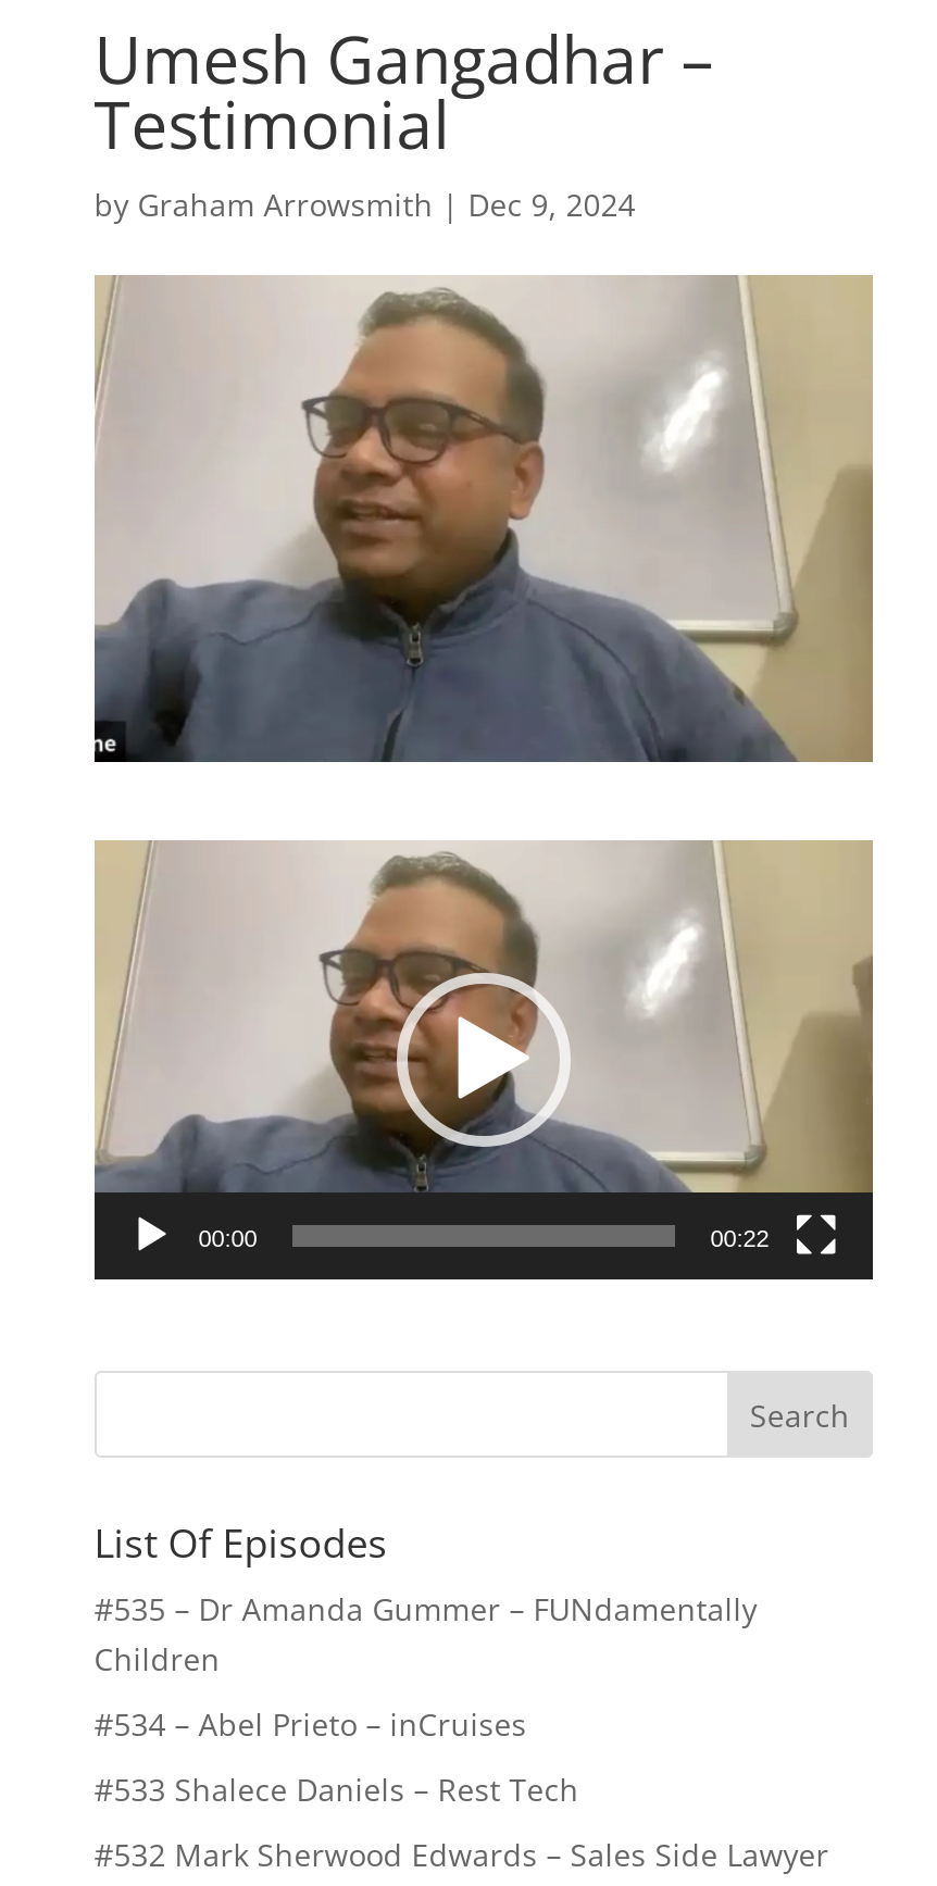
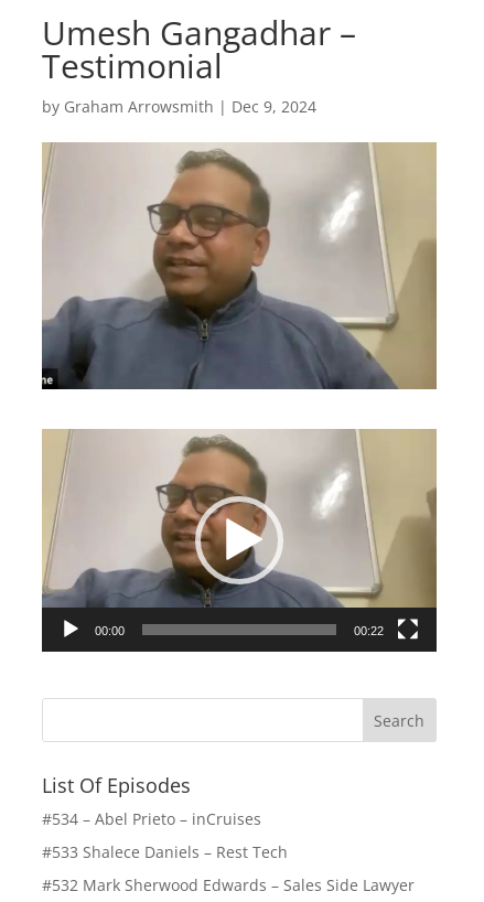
- #535 – Dr Amanda Gummer – FUNdamentally
- Children
